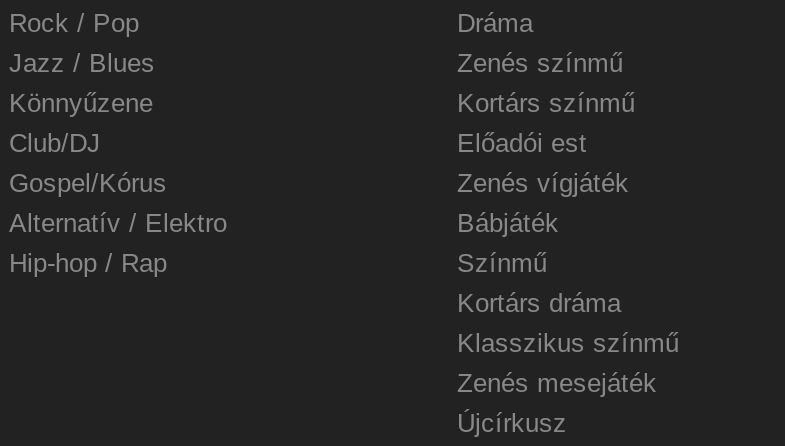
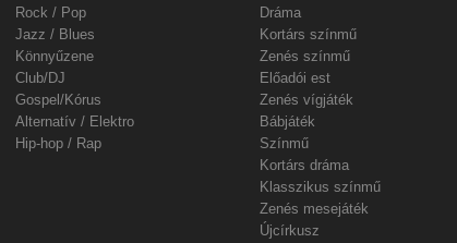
moved down: Zenés színmű

moved up: Kortárs színmű
